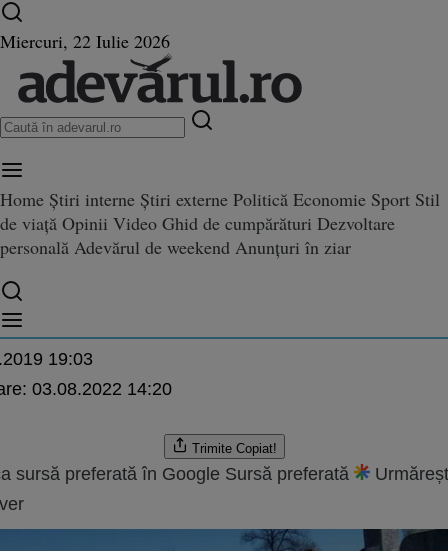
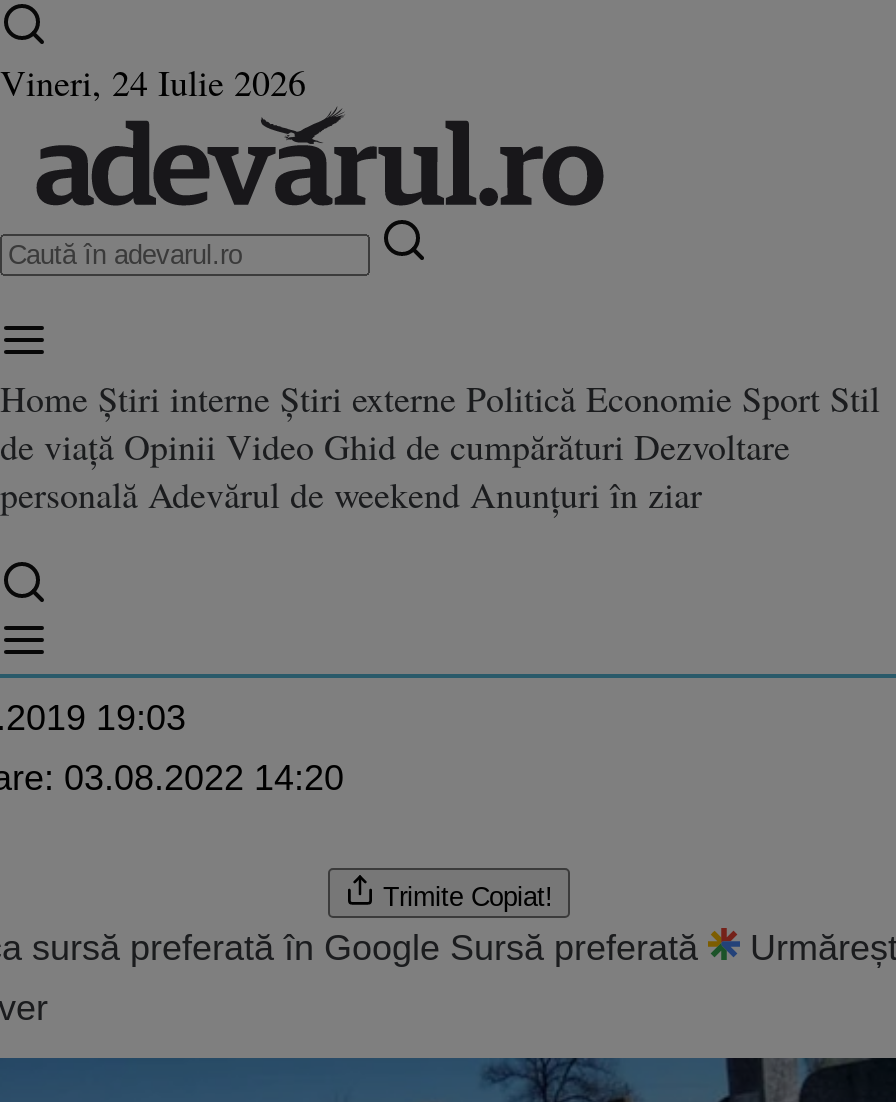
- Miercuri, 22 Iulie 2026
+ Vineri, 24 Iulie 2026
